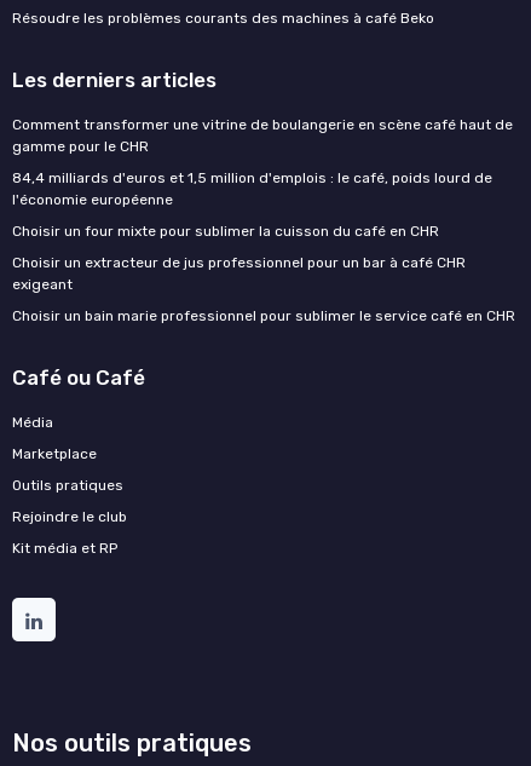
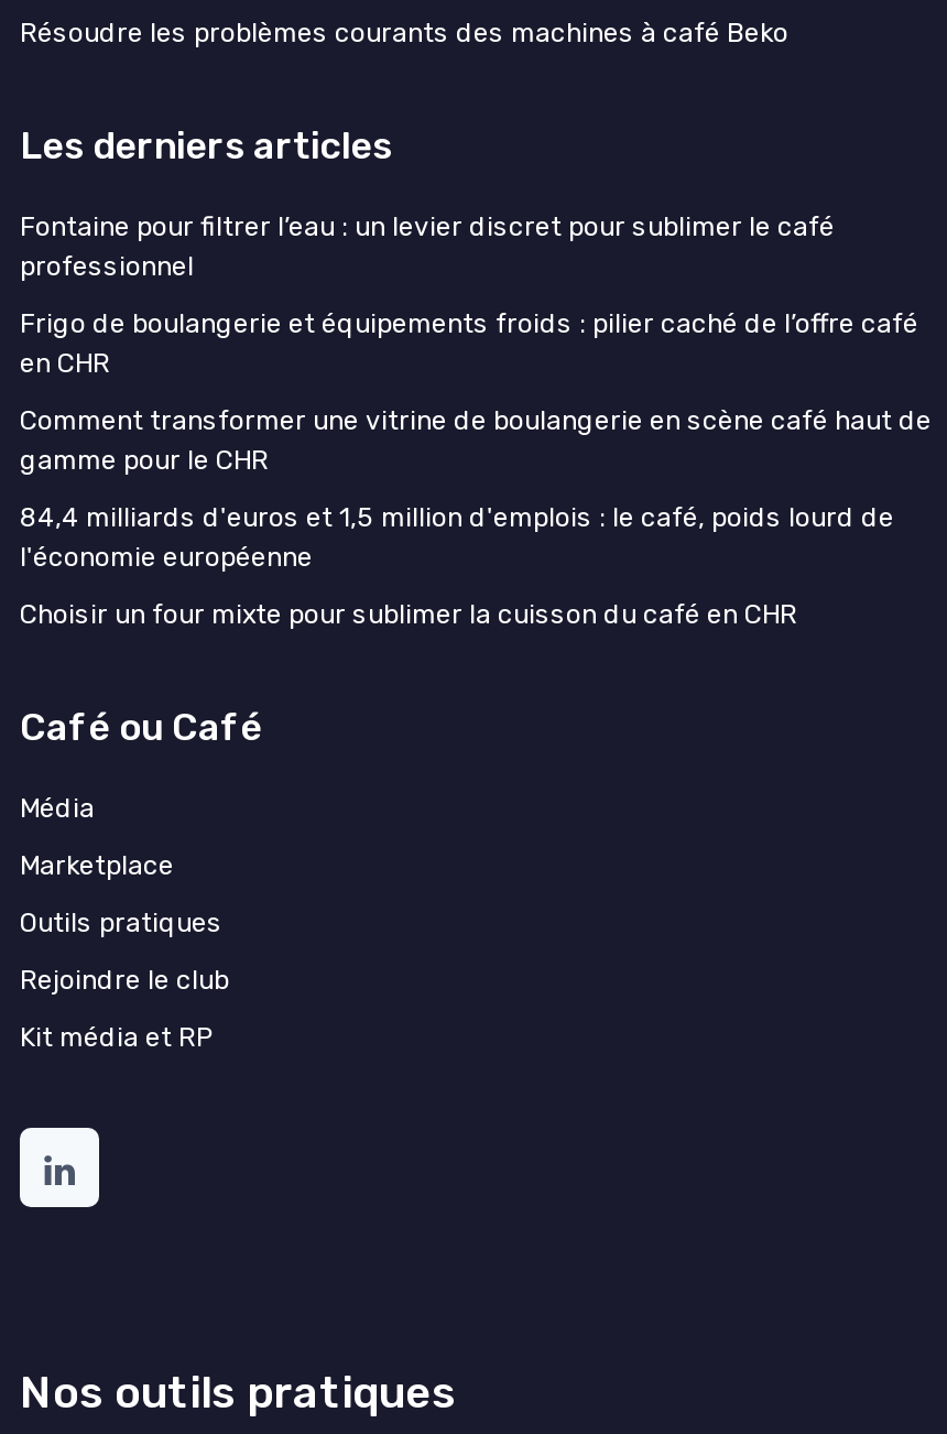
+ Fontaine pour filtrer l’eau : un levier discret pour sublimer le café
+ professionnel
+ Frigo de boulangerie et équipements froids : pilier caché de l’offre café
+ en CHR

moved down: Comment transformer une vitrine de boulangerie en scène café haut de | gamme pour le CHR | 84,4 milliards d'euros et 1,5 million d'emplois : le café, poids lourd de | l'économie européenne | Choisir un four mixte pour sublimer la cuisson du café en CHR

- Choisir un extracteur de jus professionnel pour un bar à café CHR
- exigeant
- Choisir un bain marie professionnel pour sublimer le service café en CHR
